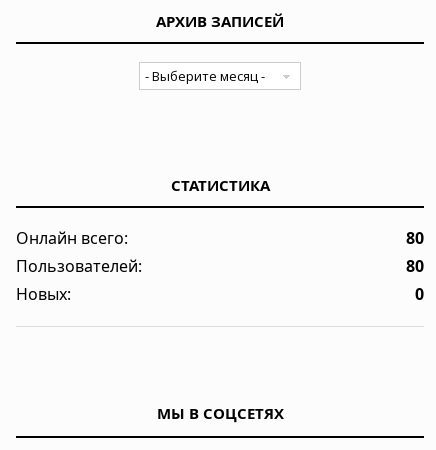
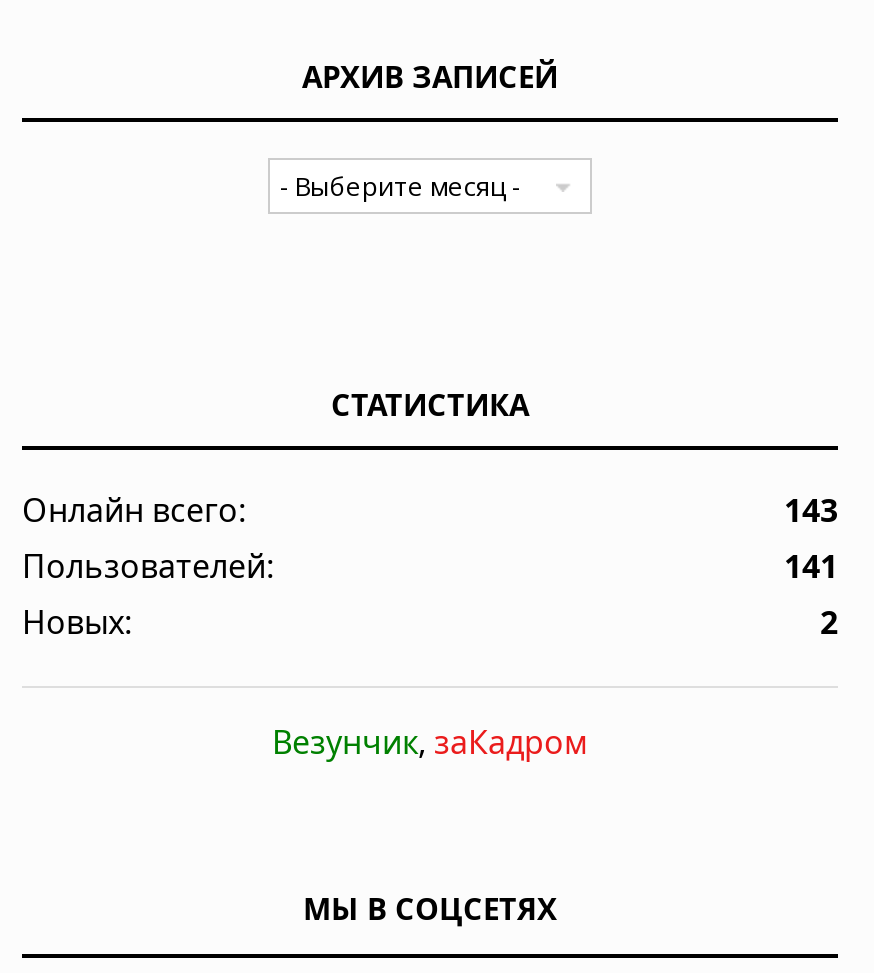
- 80
+ 143

- 80
+ 141

- 0
+ 2
+ Везунчик, заКадром
